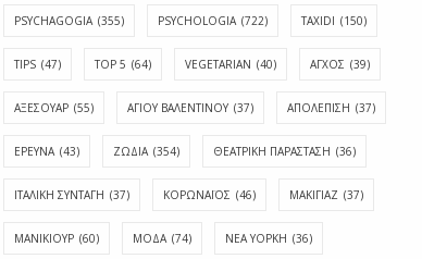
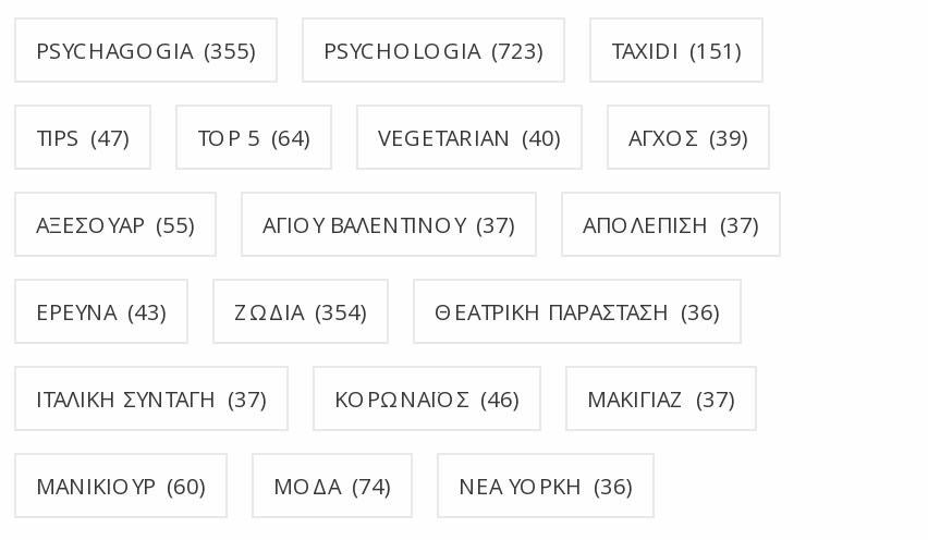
- PSYCHOLOGIA (722)
+ PSYCHOLOGIA (723)

- TAXIDI (150)
+ TAXIDI (151)
